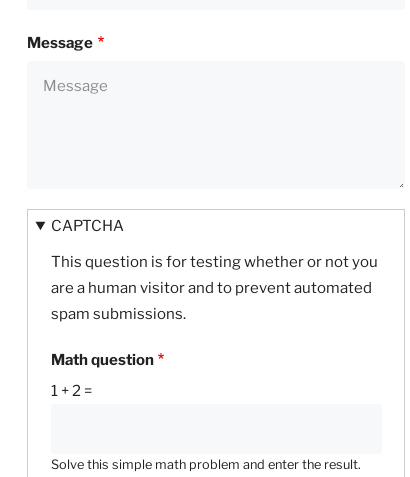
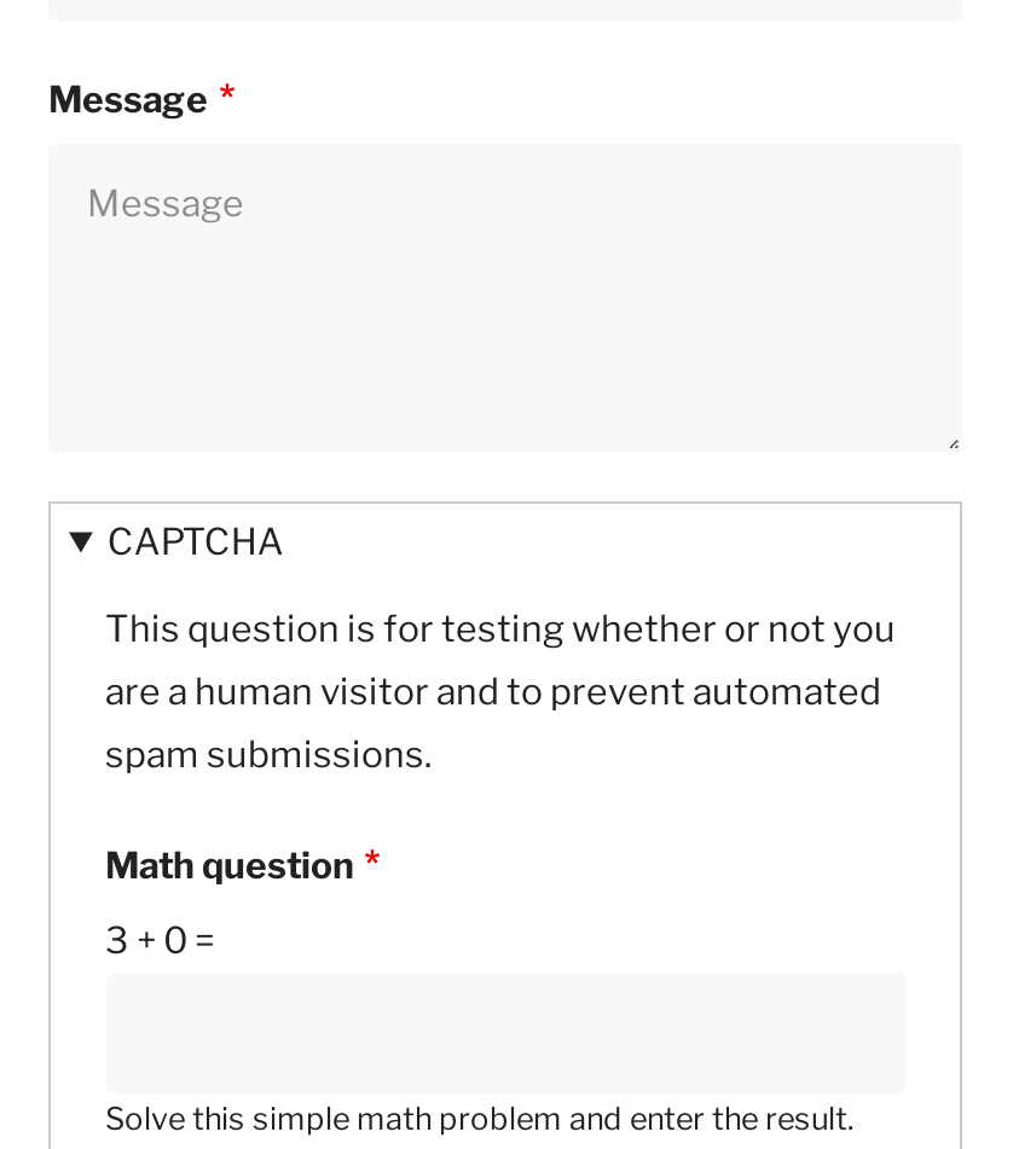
- 1 + 2 =
+ 3 + 0 =
